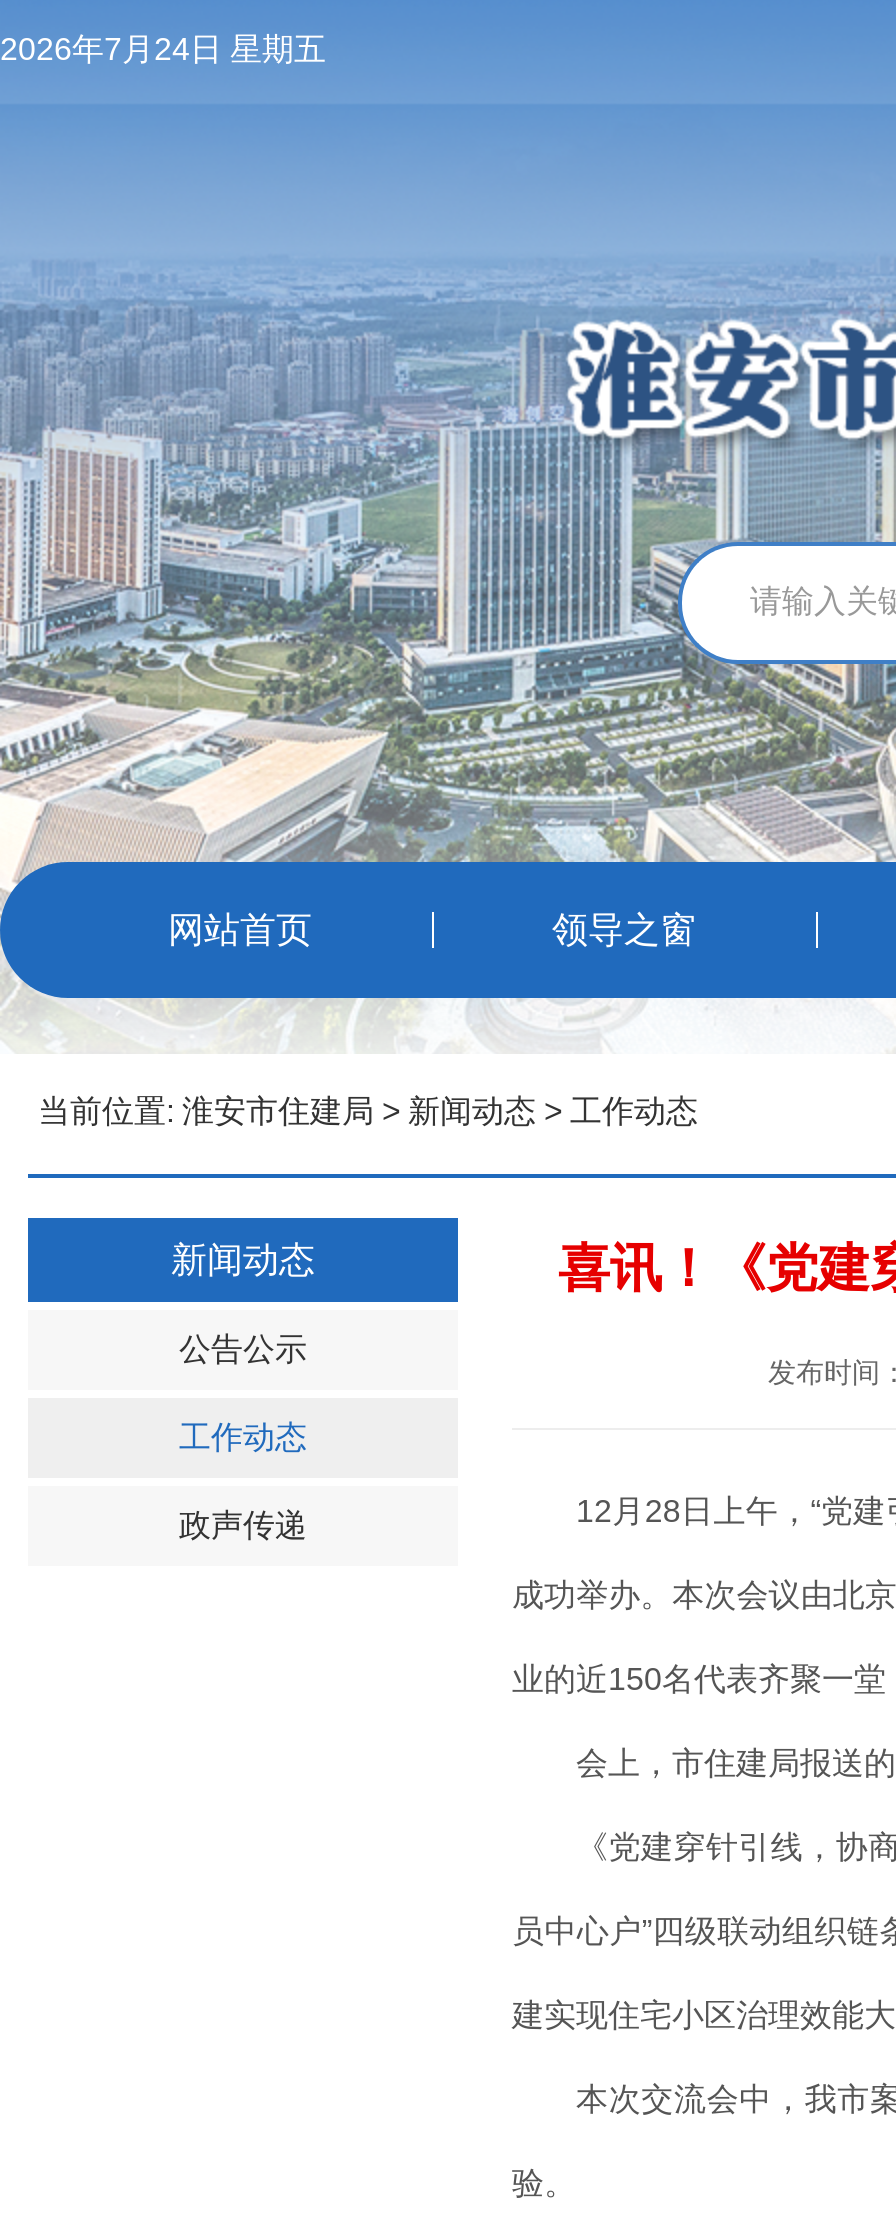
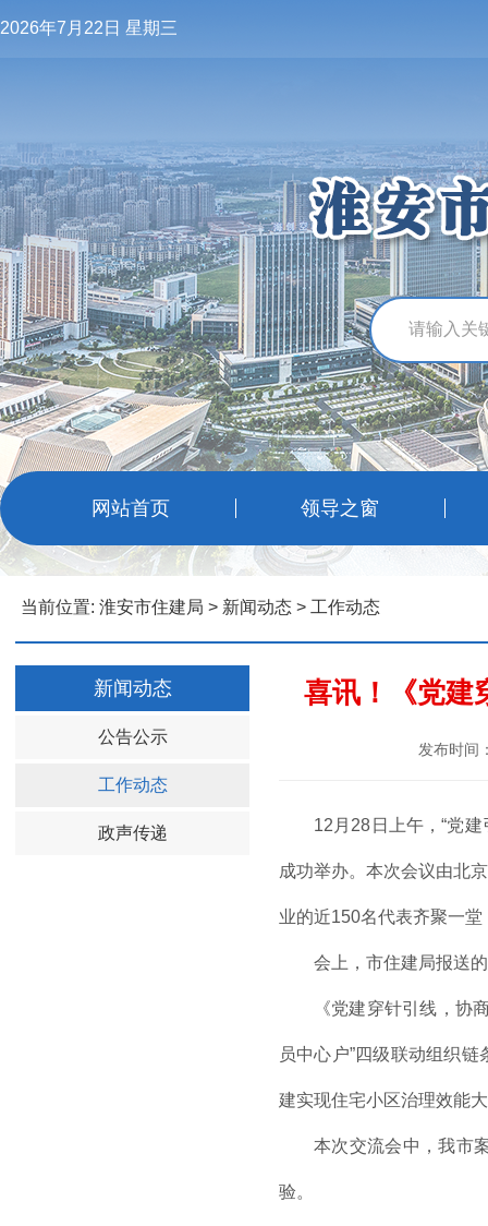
- 2026年7月24日 星期五
+ 2026年7月22日 星期三
